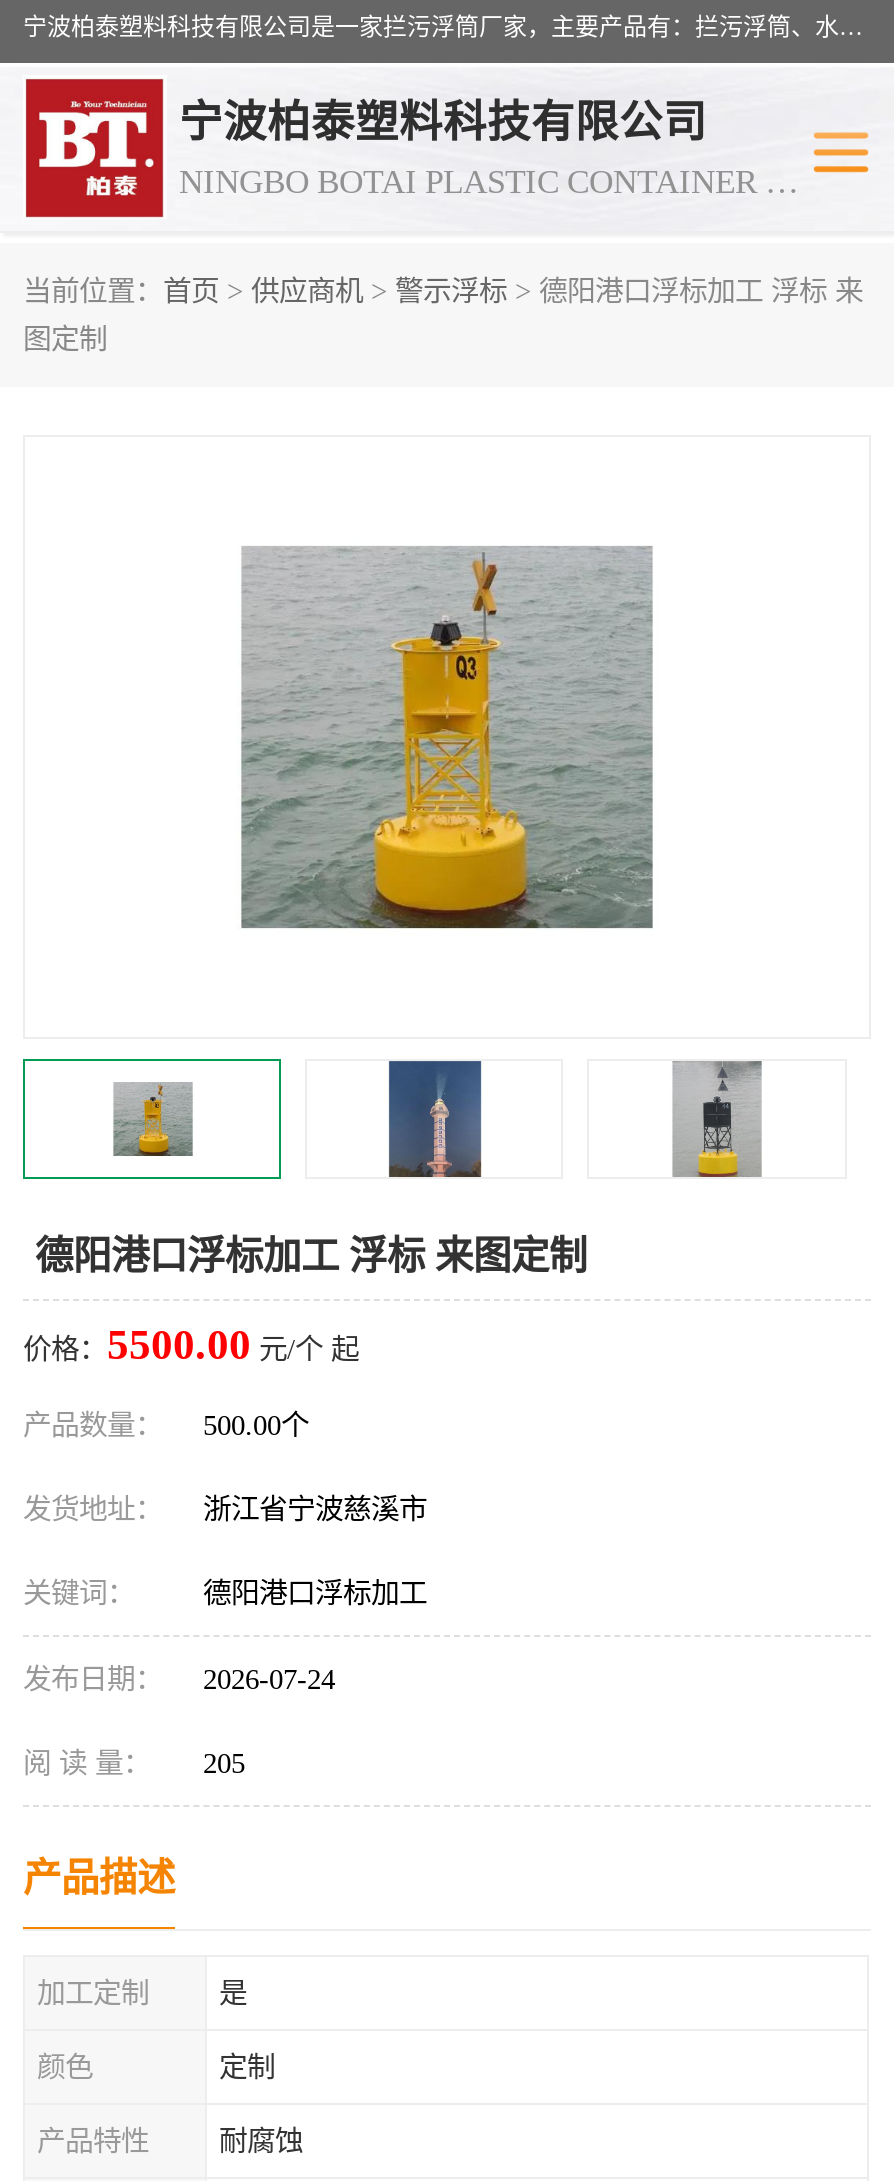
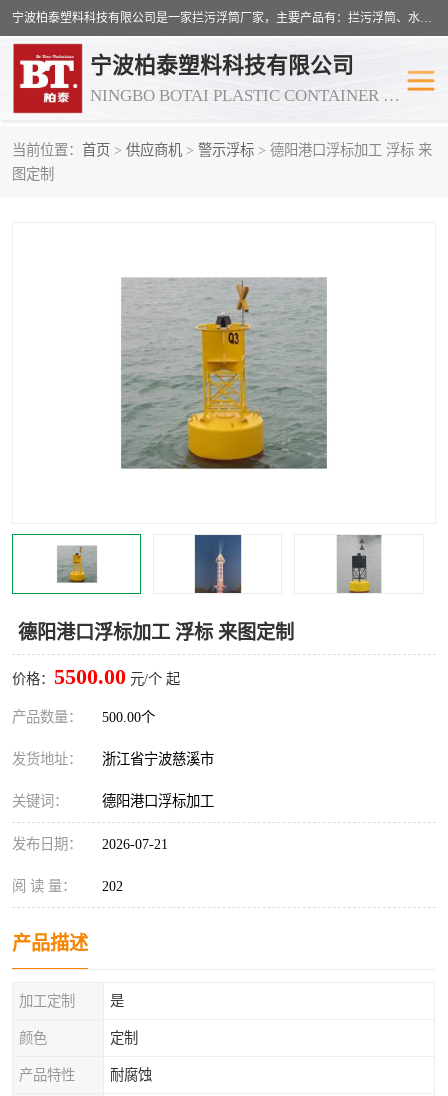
- 发布日期： 2026-07-24
+ 发布日期： 2026-07-21

- 阅 读 量： 205
+ 阅 读 量： 202
